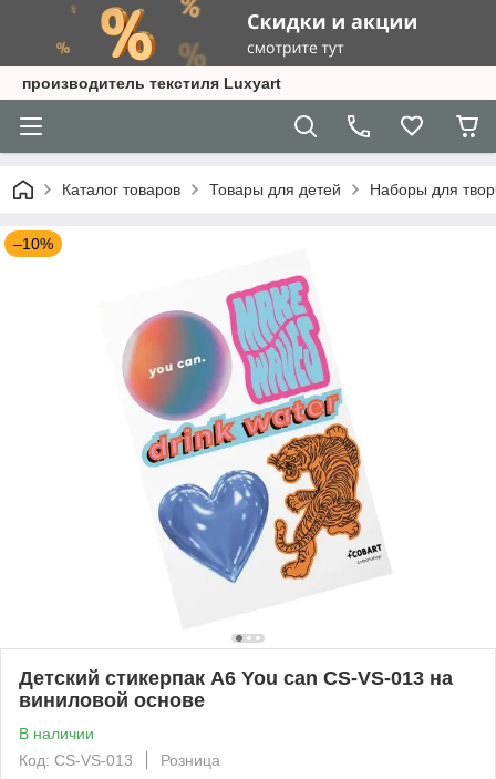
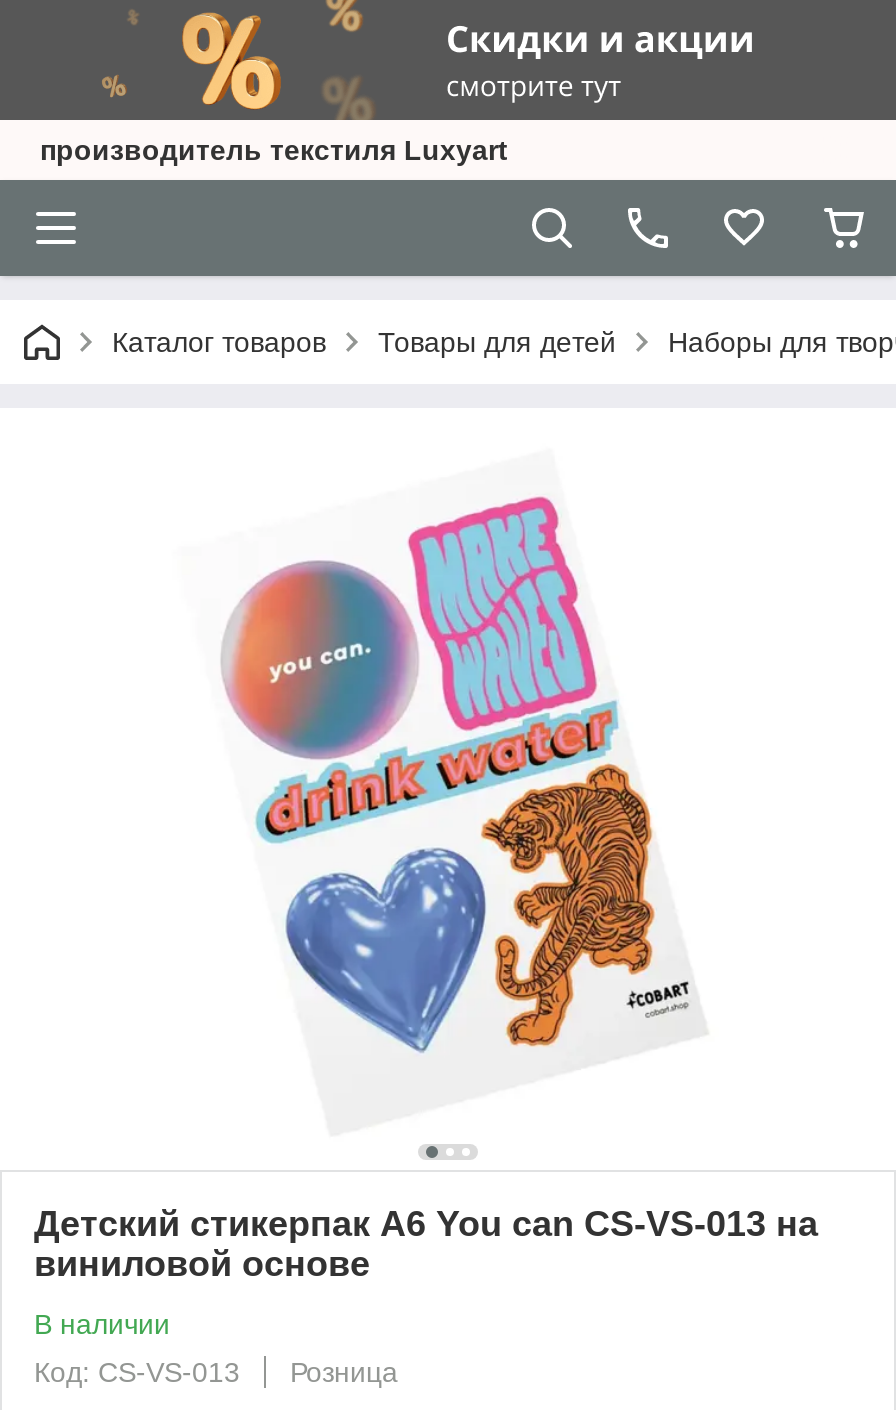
- –10%
